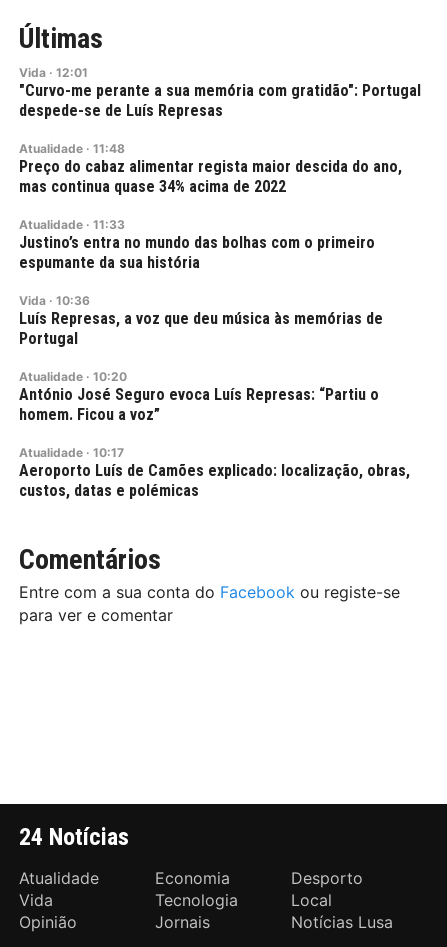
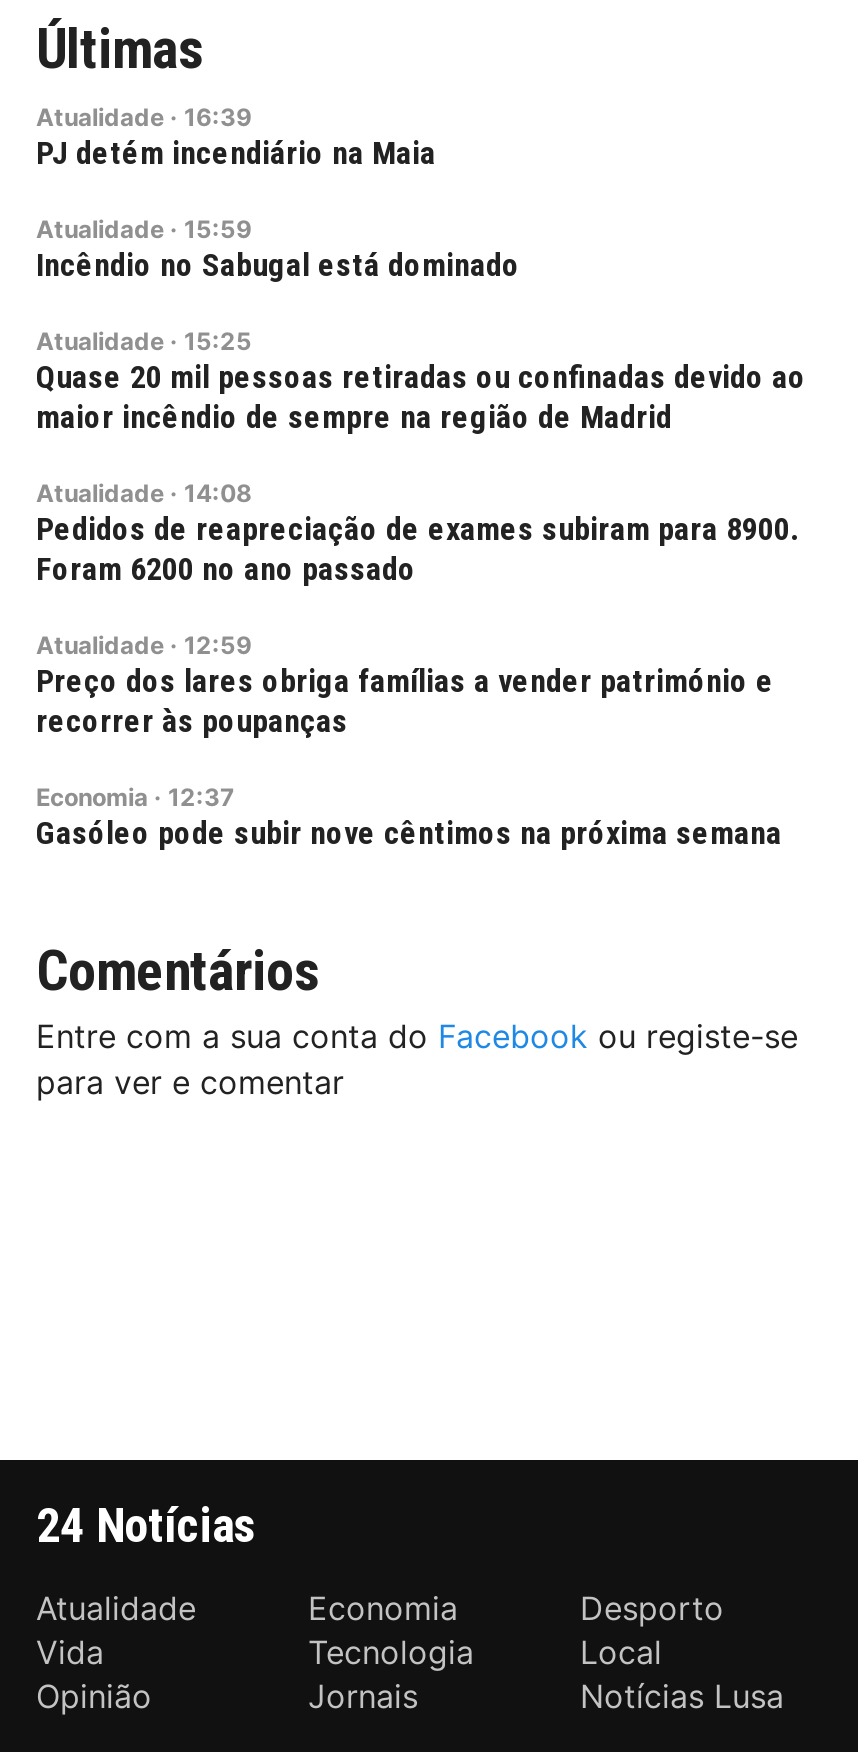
- Vida · 12:01
- "Curvo-me perante a sua memória com gratidão": Portugal
- despede-se de Luís Represas
+ Atualidade · 16:39
+ PJ detém incendiário na Maia

- Atualidade · 11:48
- Preço do cabaz alimentar regista maior descida do ano,
- mas continua quase 34% acima de 2022
+ Atualidade · 15:59
+ Incêndio no Sabugal está dominado

- Atualidade · 11:33
- Justino’s entra no mundo das bolhas com o primeiro
- espumante da sua história
+ Atualidade · 15:25
+ Quase 20 mil pessoas retiradas ou confinadas devido ao
+ maior incêndio de sempre na região de Madrid

- Vida · 10:36
- Luís Represas, a voz que deu música às memórias de
- Portugal
+ Atualidade · 14:08
+ Pedidos de reapreciação de exames subiram para 8900.
+ Foram 6200 no ano passado

- Atualidade · 10:20
- António José Seguro evoca Luís Represas: “Partiu o
- homem. Ficou a voz”
+ Atualidade · 12:59
+ Preço dos lares obriga famílias a vender património e
+ recorrer às poupanças

- Atualidade · 10:17
- Aeroporto Luís de Camões explicado: localização, obras,
- custos, datas e polémicas
+ Economia · 12:37
+ Gasóleo pode subir nove cêntimos na próxima semana
